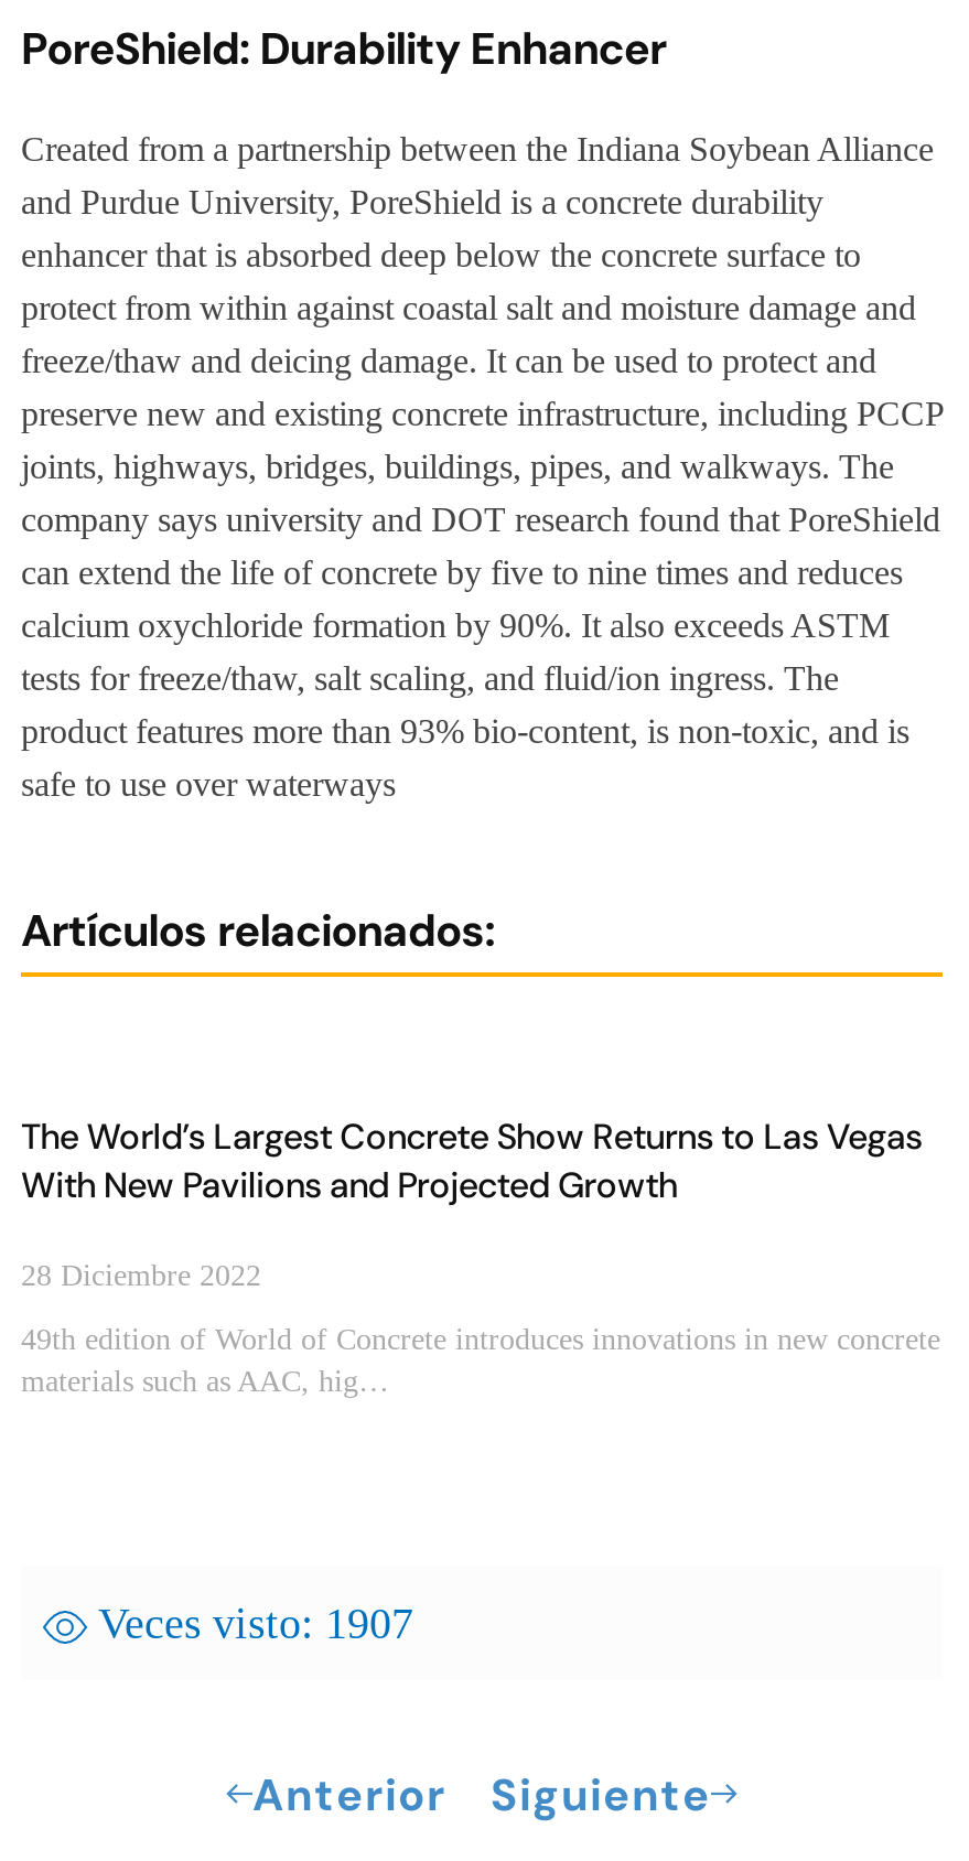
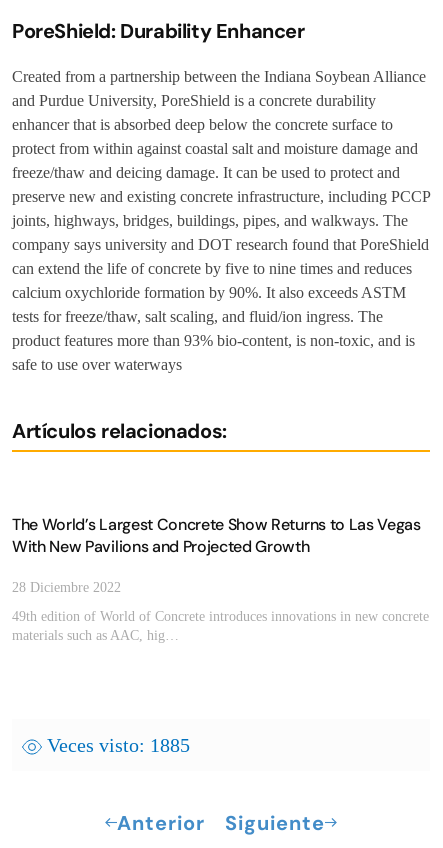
- Veces visto: 1907
+ Veces visto: 1885
